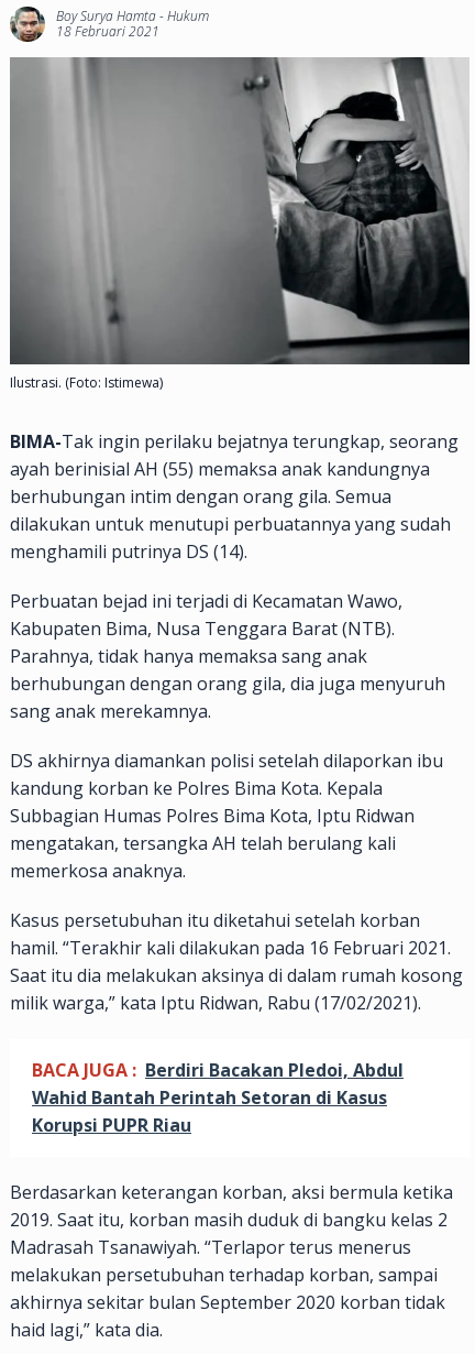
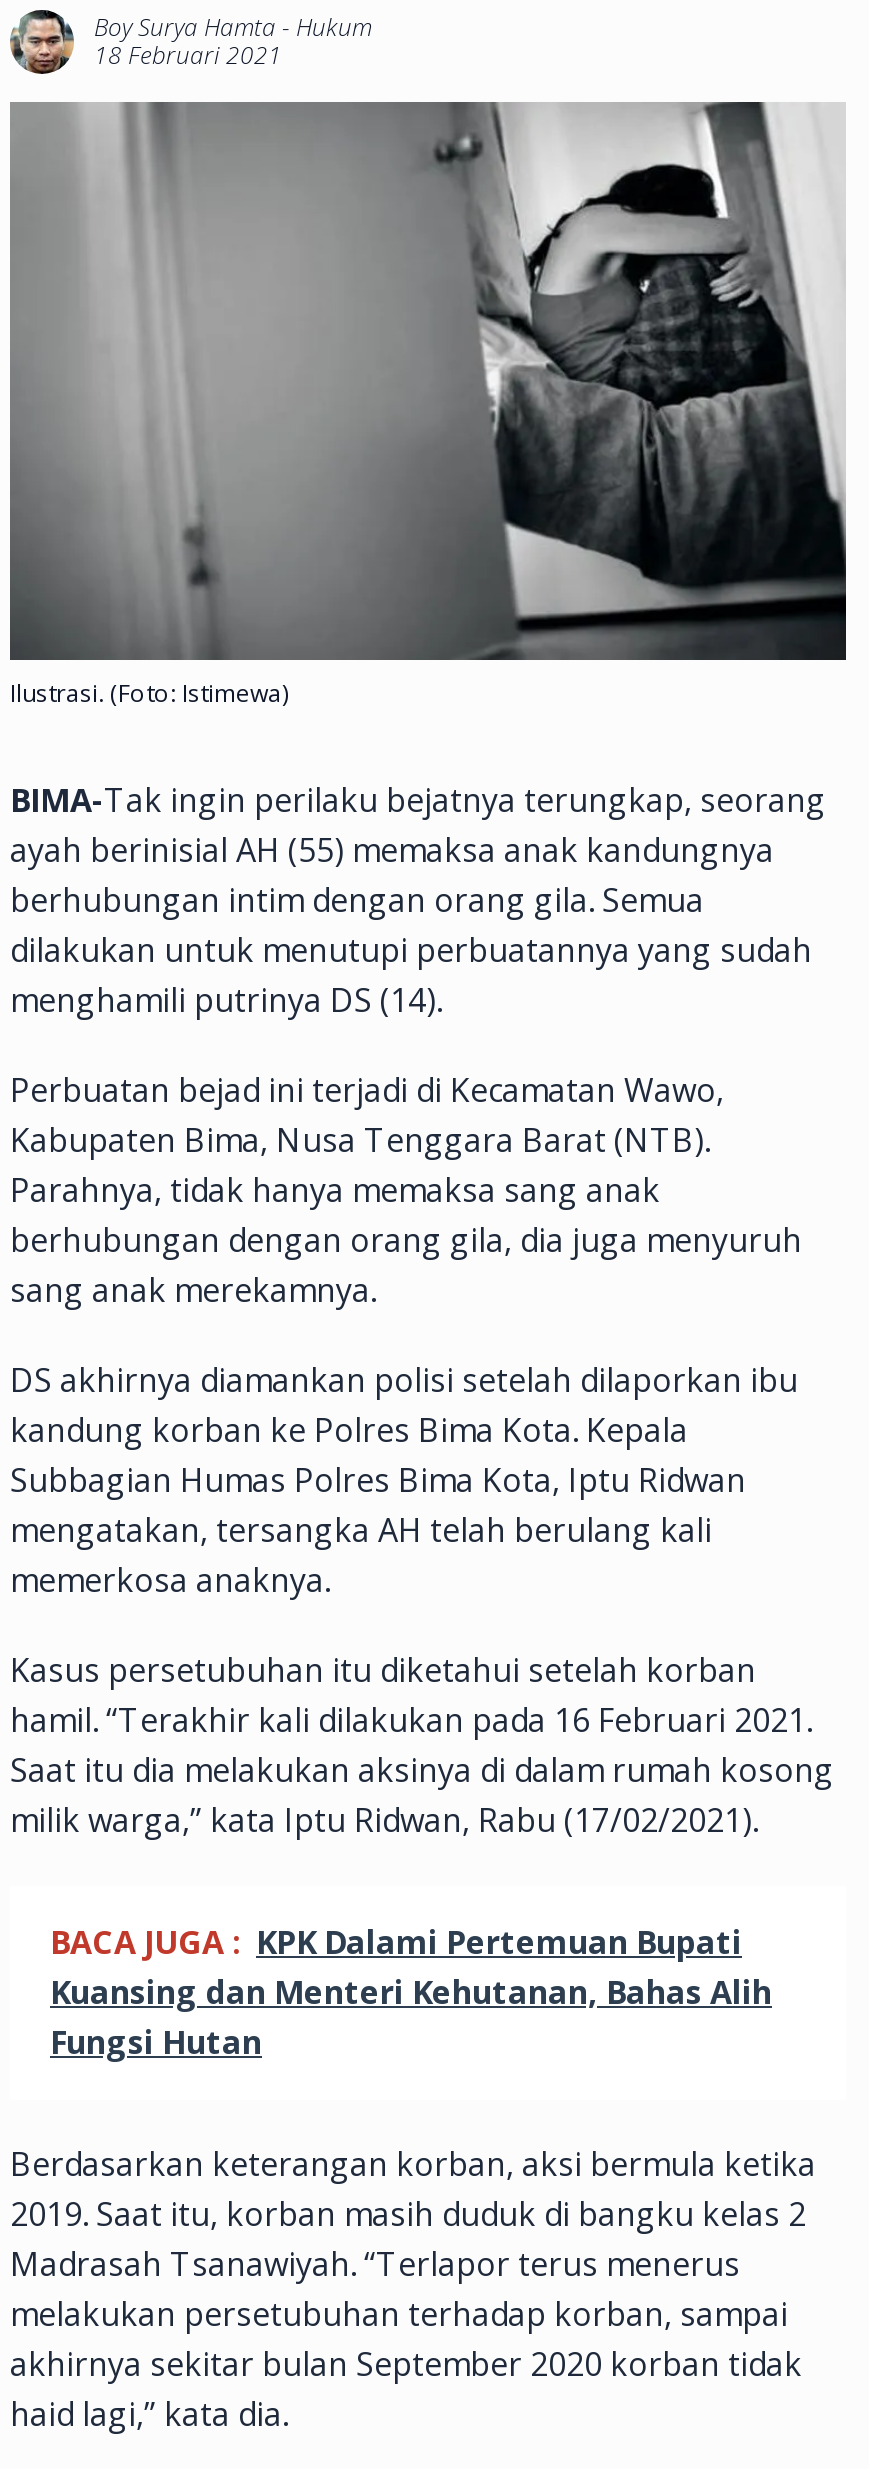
- BACA JUGA : Berdiri Bacakan Pledoi, Abdul
- Wahid Bantah Perintah Setoran di Kasus
- Korupsi PUPR Riau
+ BACA JUGA : KPK Dalami Pertemuan Bupati
+ Kuansing dan Menteri Kehutanan, Bahas Alih
+ Fungsi Hutan
